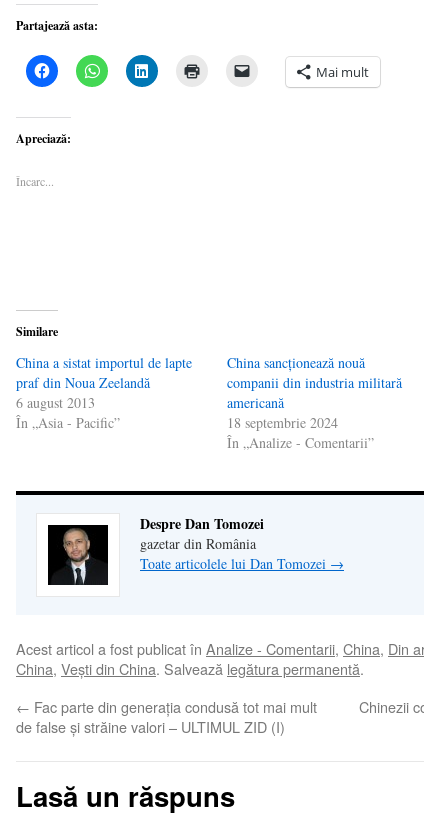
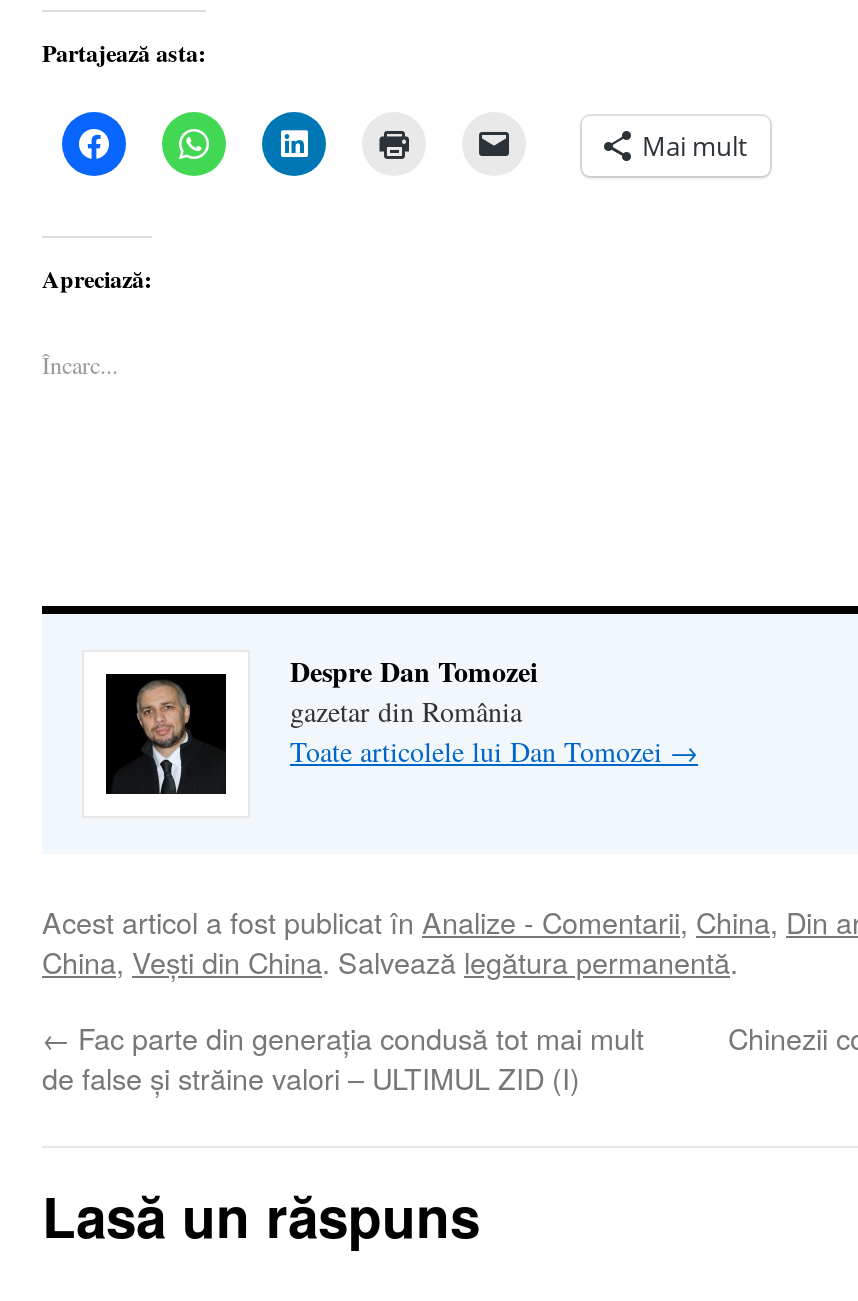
- Similare
- China a sistat importul de lapte
- praf din Noua Zeelandă
- 6 august 2013
- În „Asia - Pacific”

- China sancționează nouă
- companii din industria militară
- americană
- 18 septembrie 2024
- În „Analize - Comentarii”
